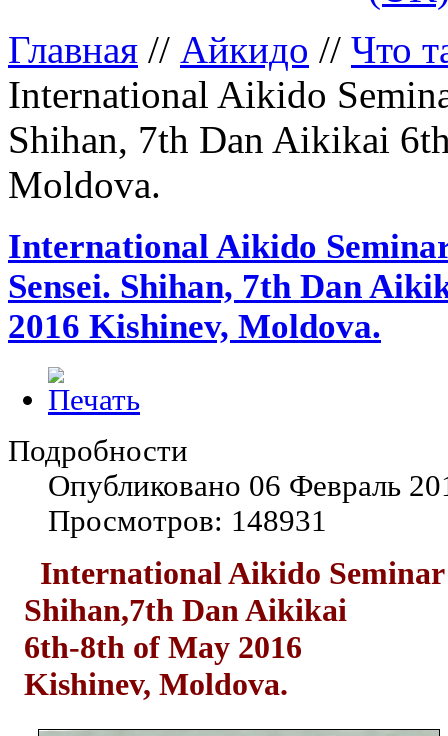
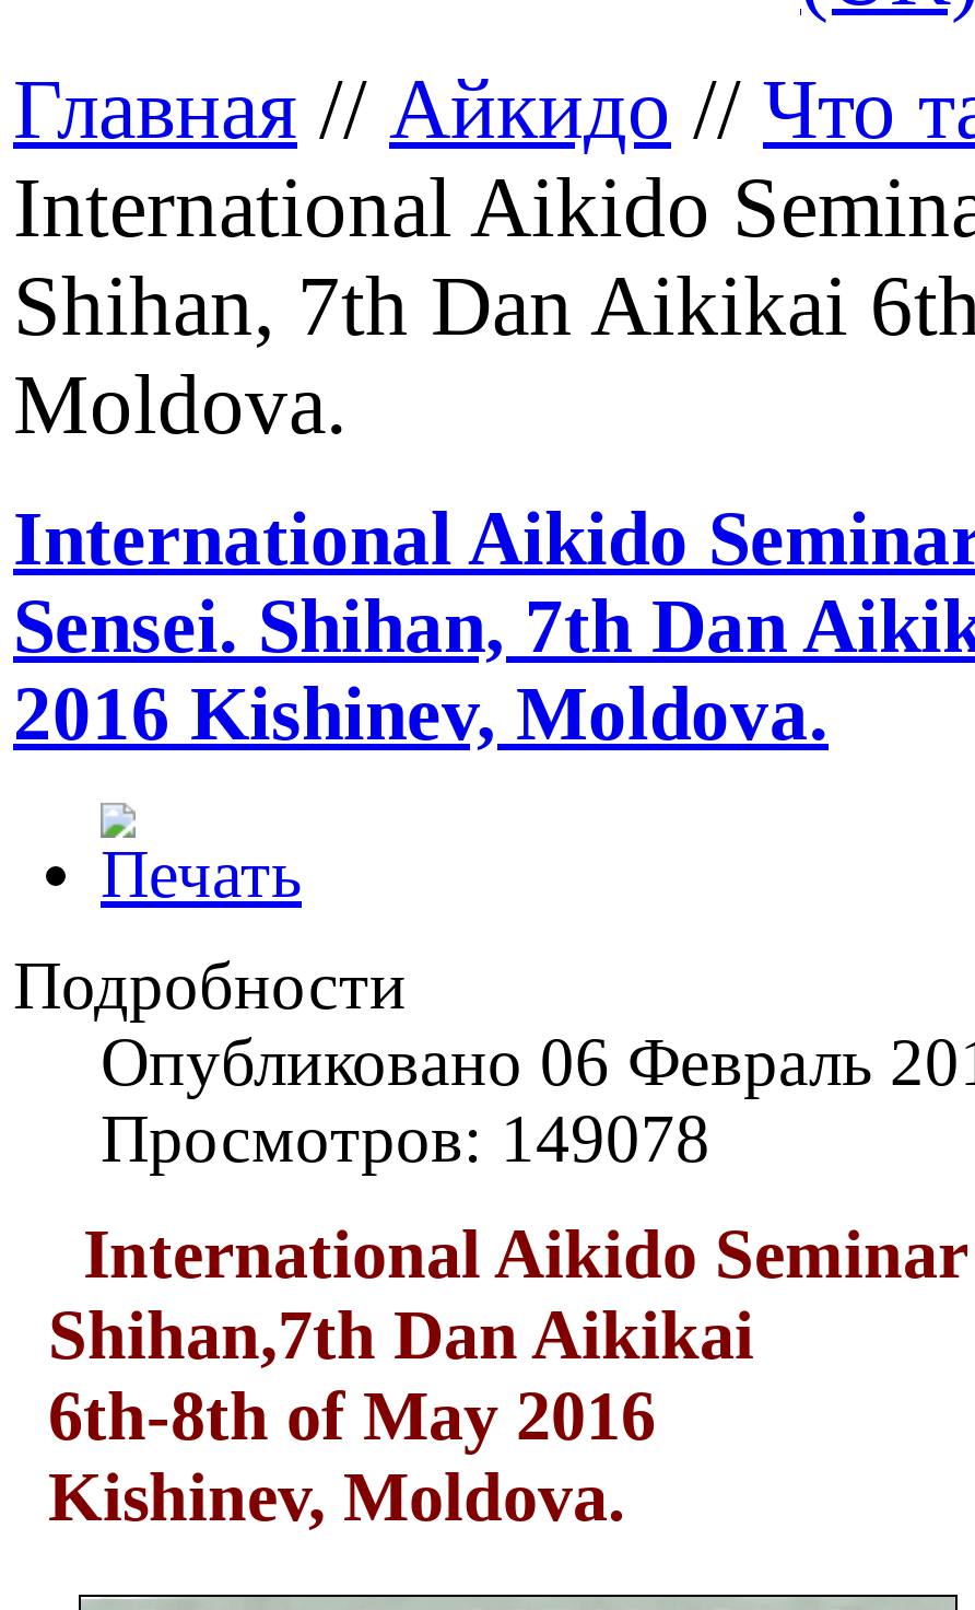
- Просмотров: 148931
+ Просмотров: 149078
